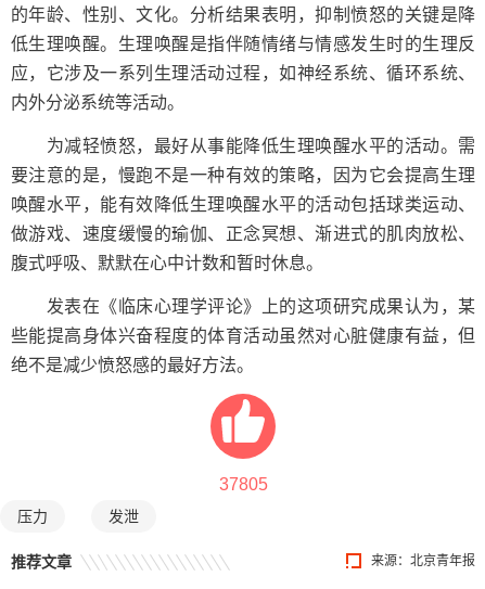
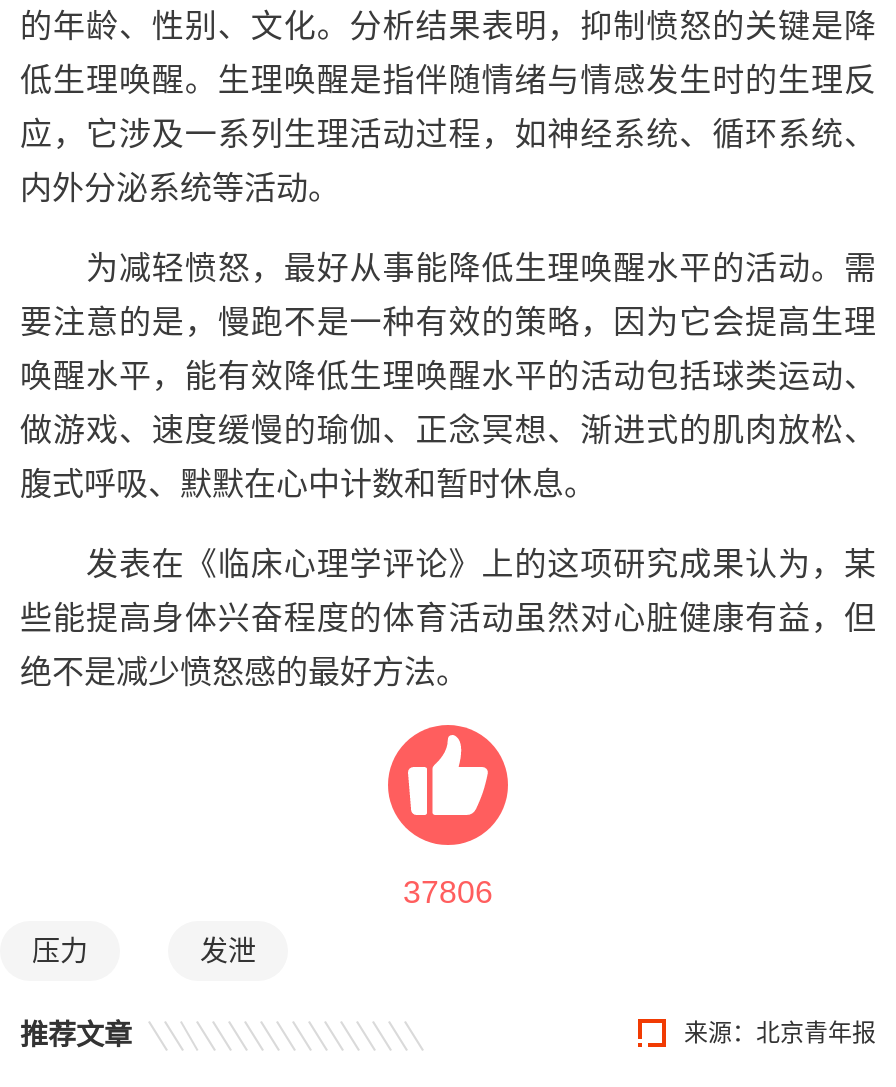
- 37805
+ 37806
